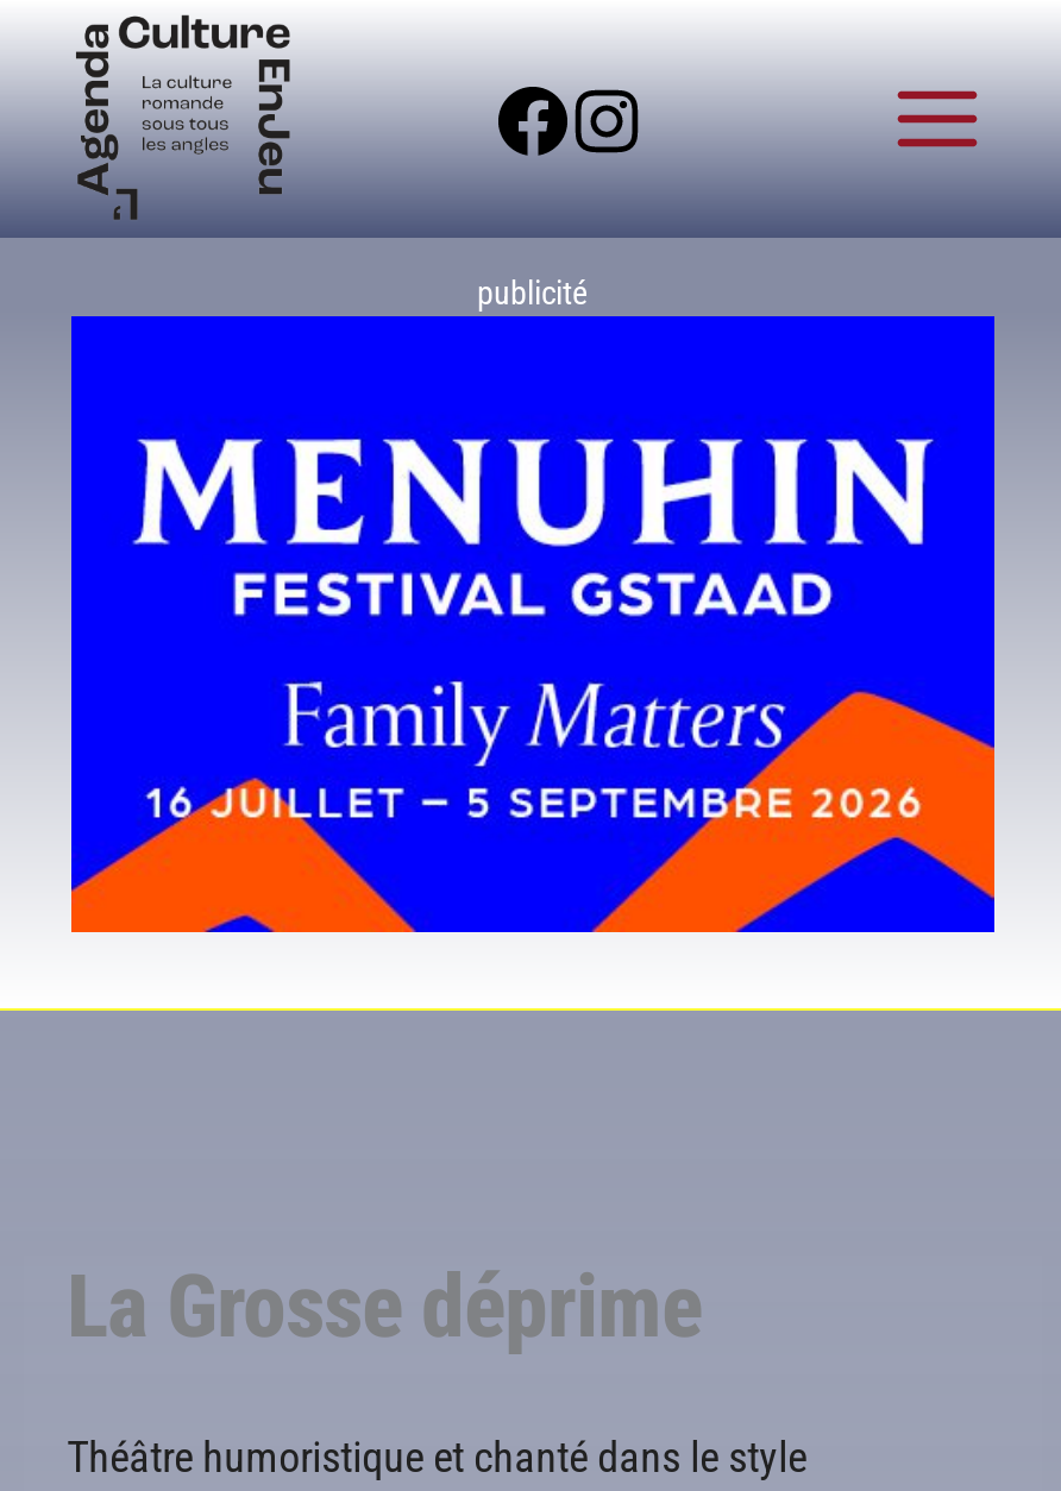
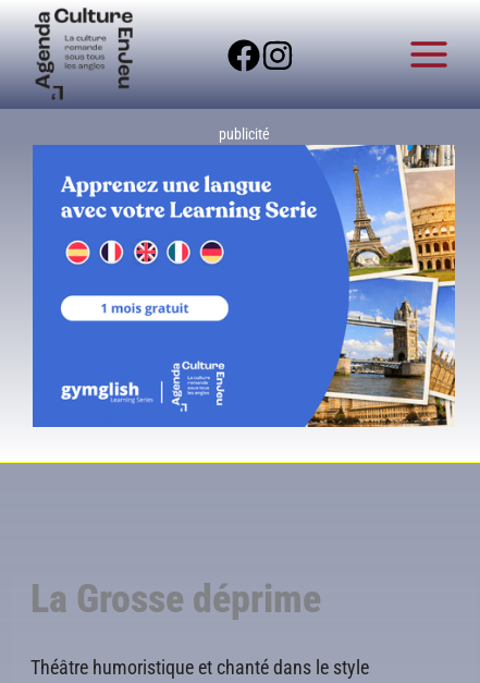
- [image]
+ [image]
